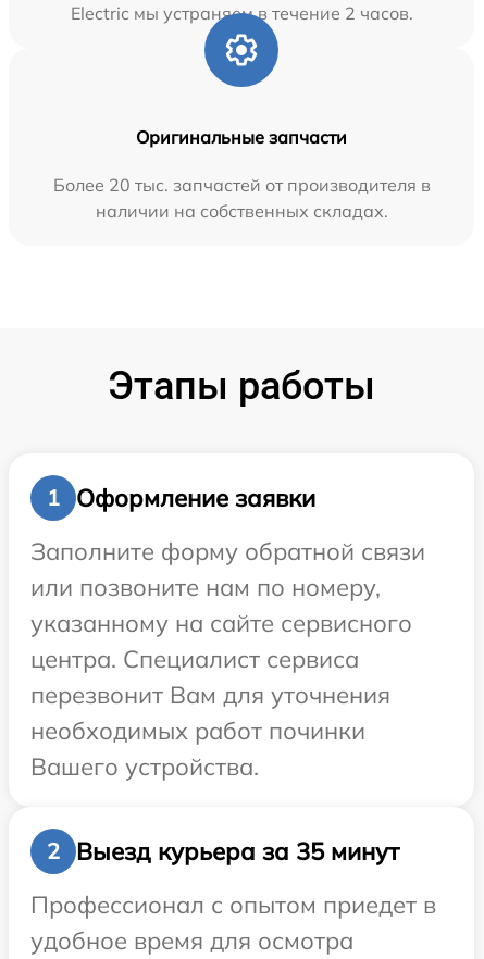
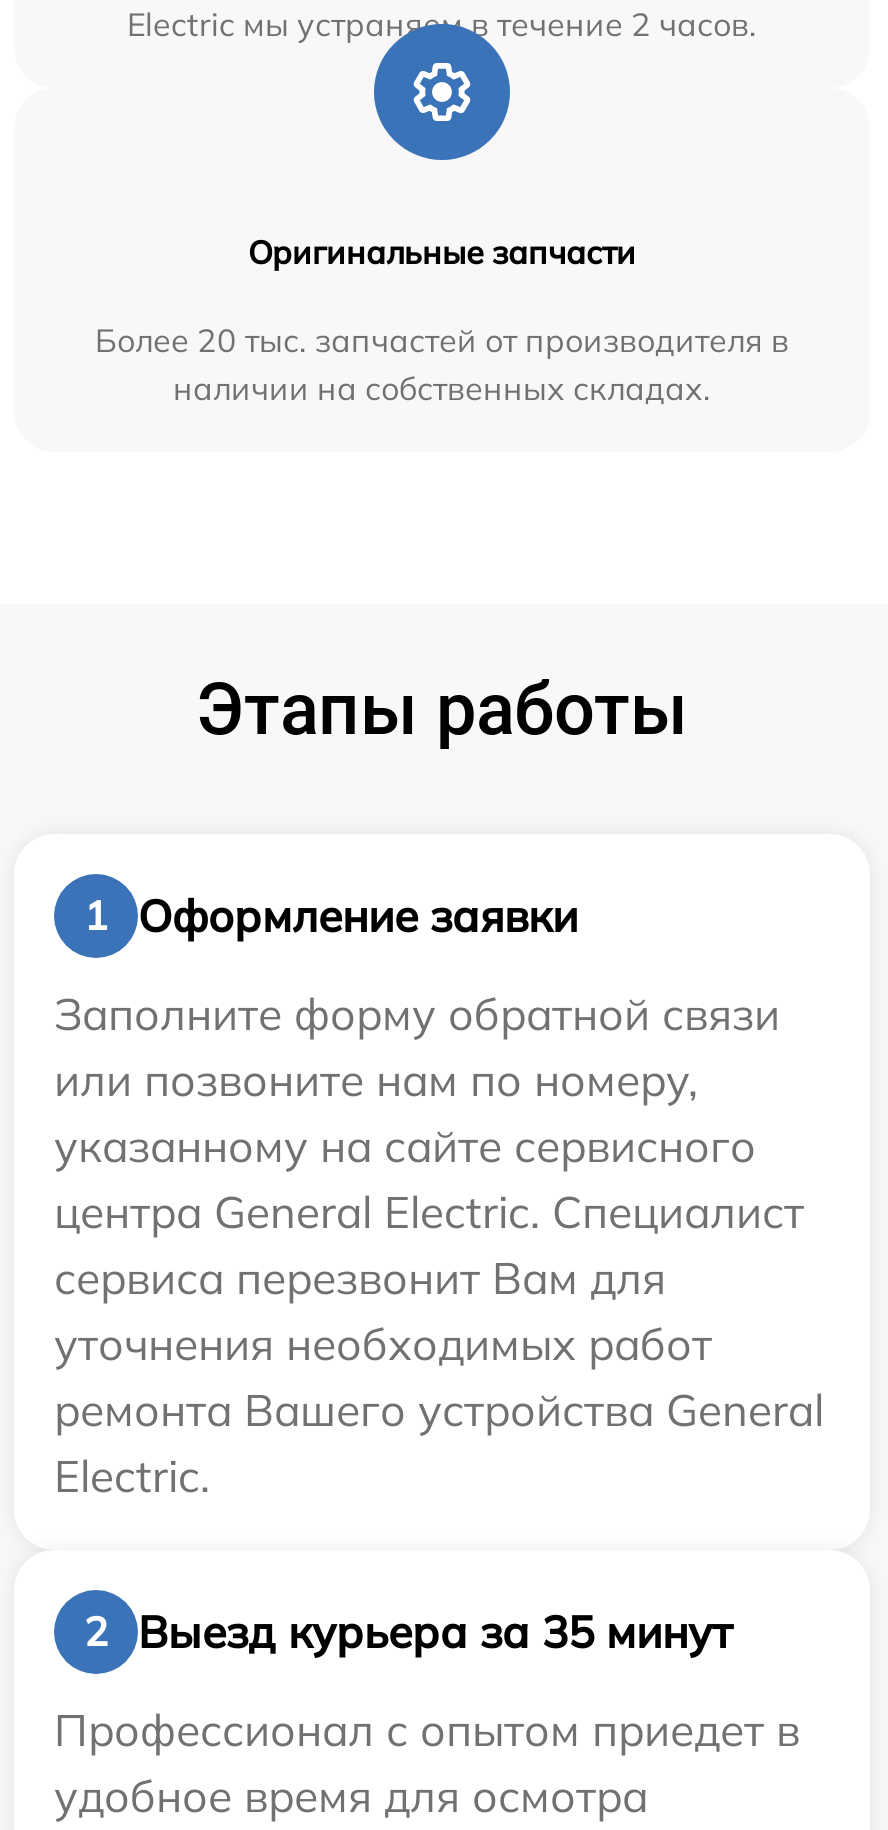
- центра. Специалист сервиса
- перезвонит Вам для уточнения
- необходимых работ починки
- Вашего устройства.
+ центра General Electric. Специалист
+ сервиса перезвонит Вам для
+ уточнения необходимых работ
+ ремонта Вашего устройства General
+ Electric.
